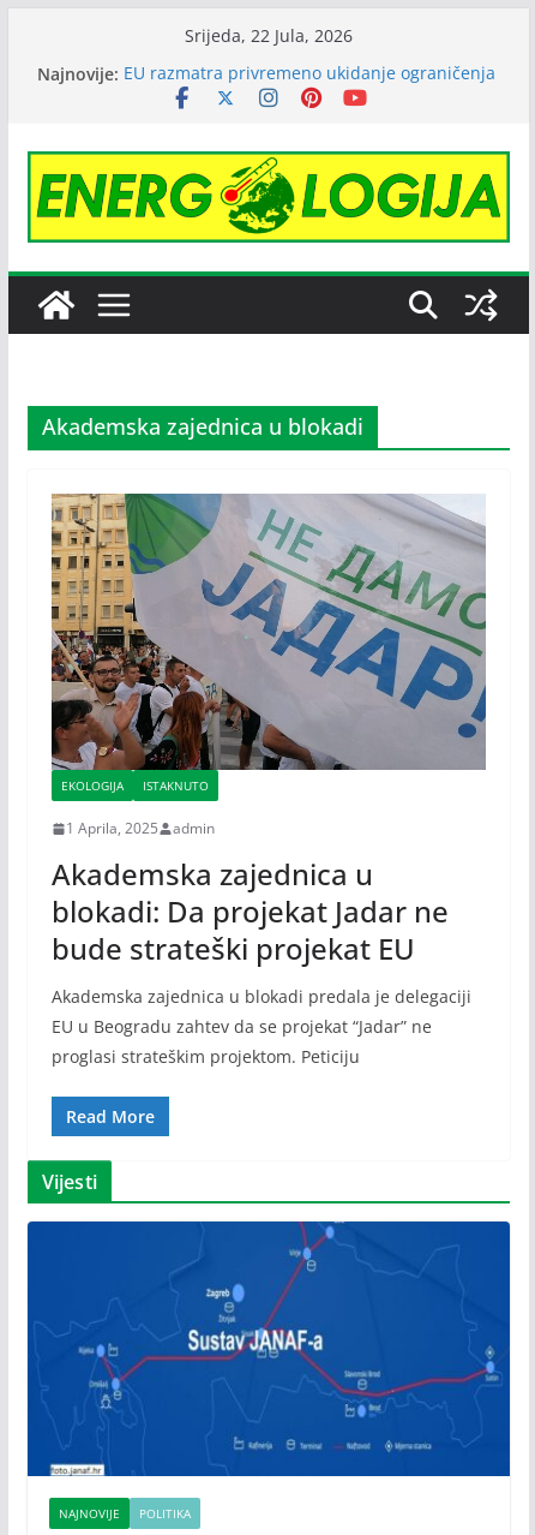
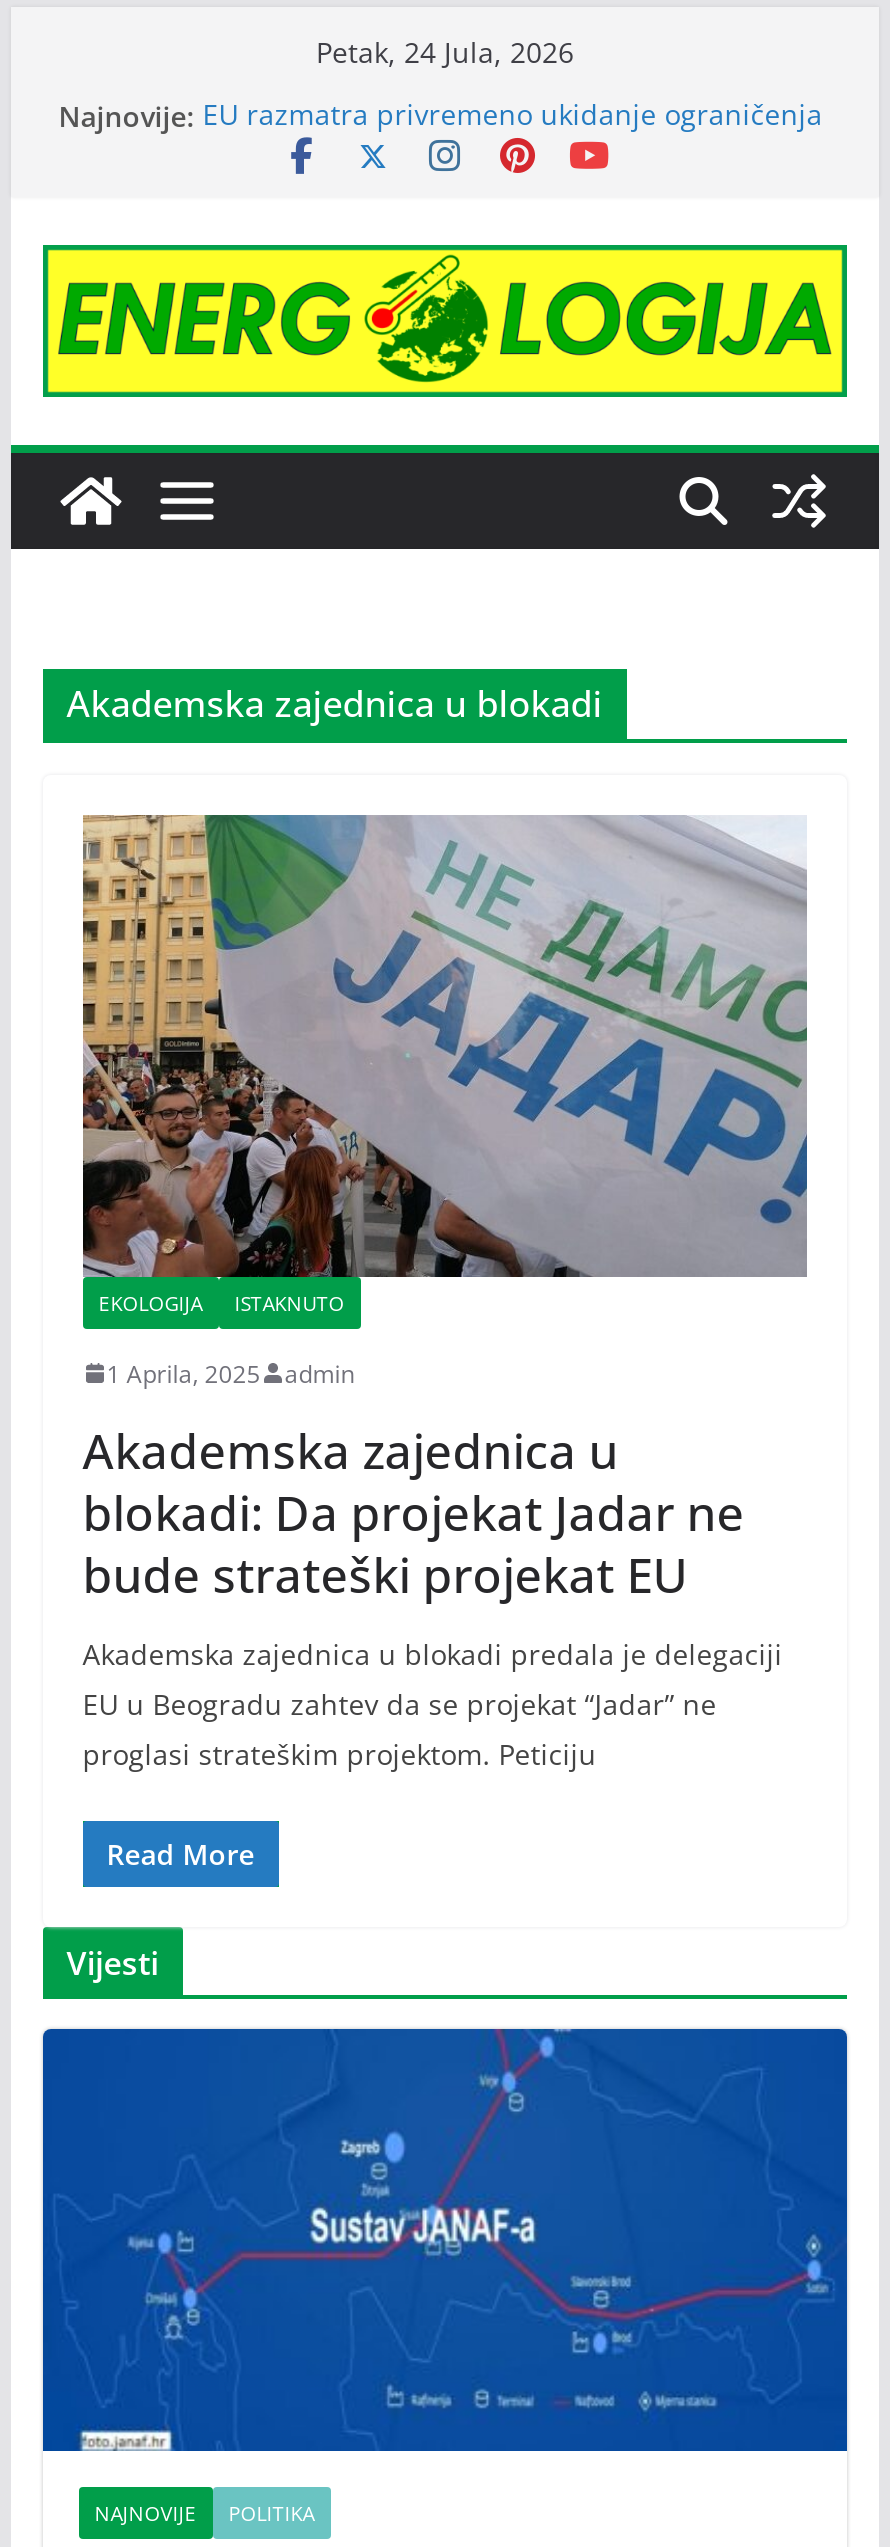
- Srijeda, 22 Jula, 2026
+ Petak, 24 Jula, 2026
